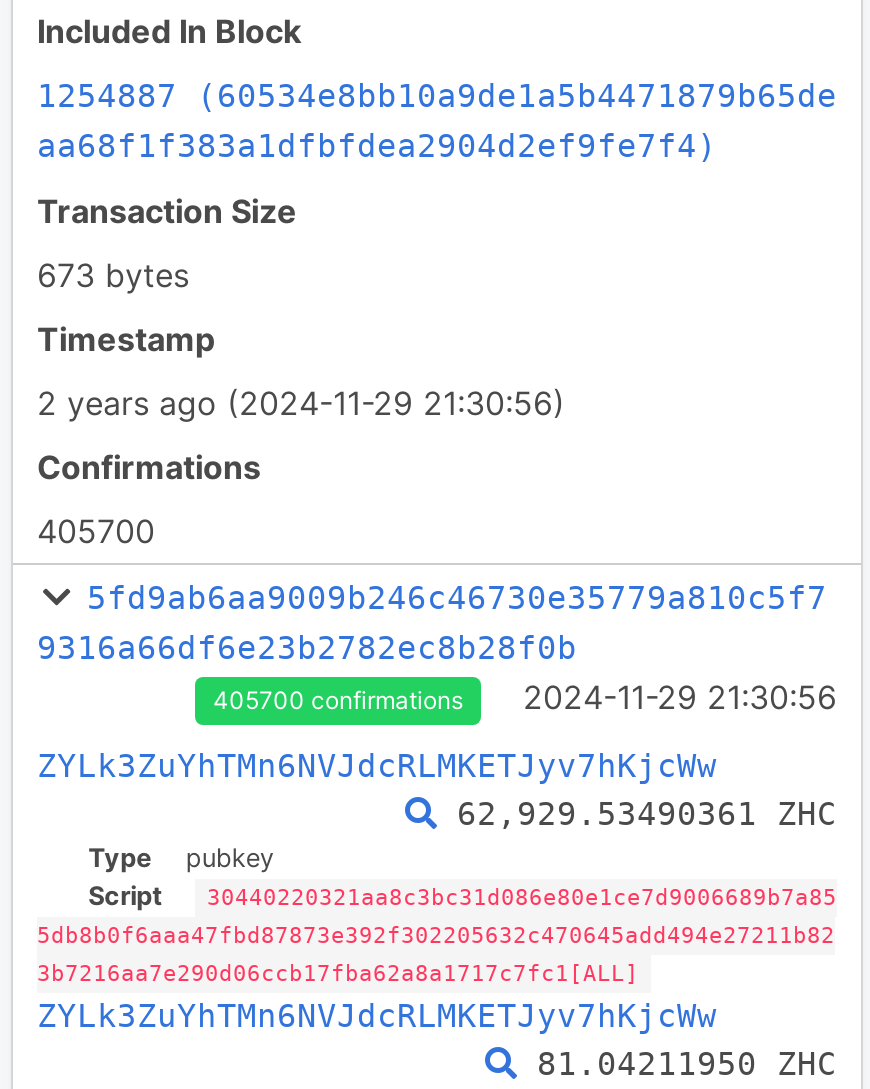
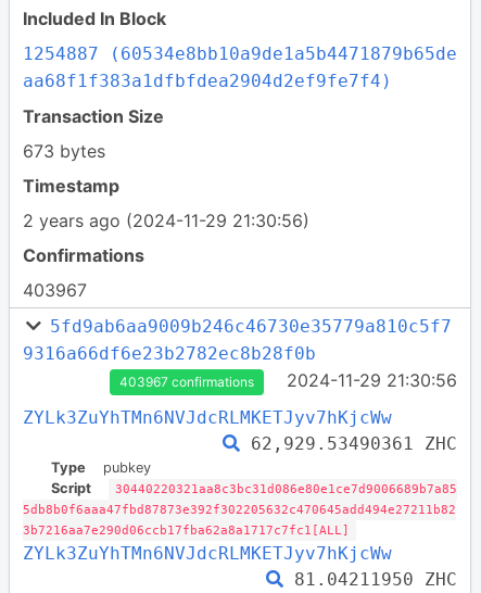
- 405700
+ 403967

- 405700 confirmations
+ 403967 confirmations
